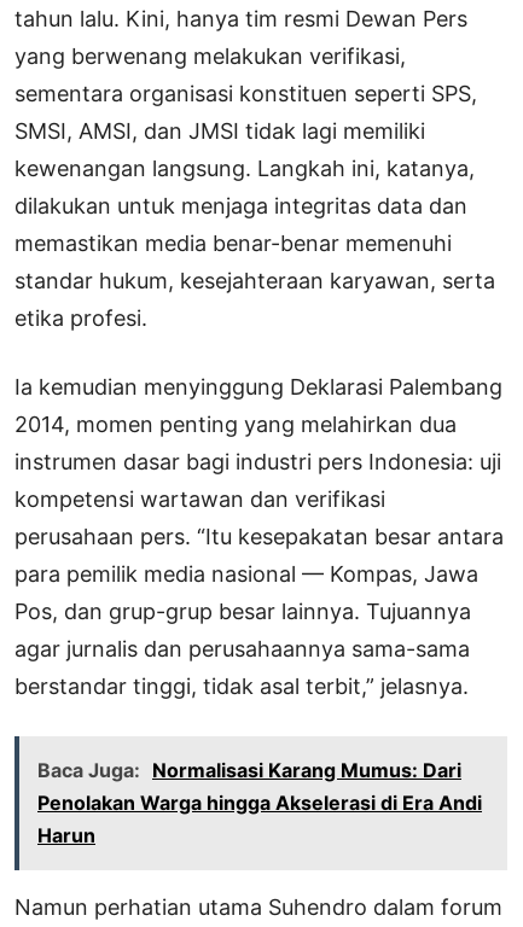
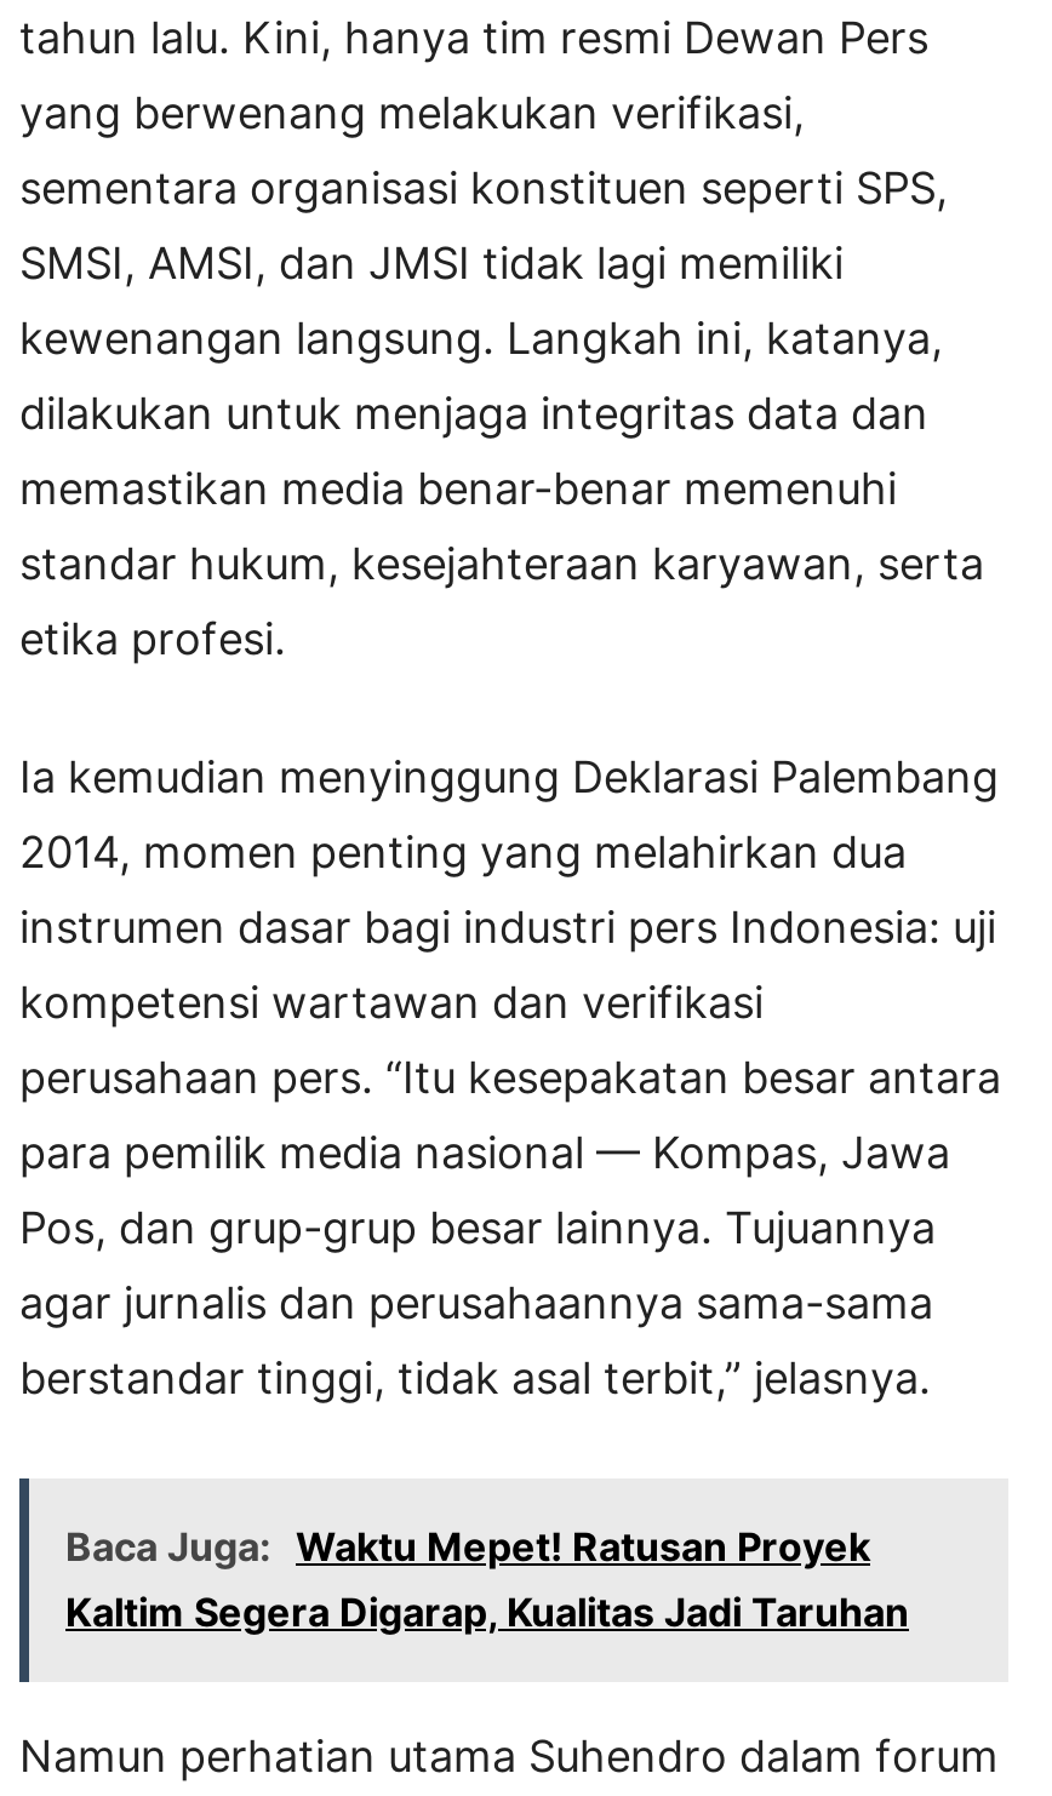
- Baca Juga: Normalisasi Karang Mumus: Dari
- Penolakan Warga hingga Akselerasi di Era Andi
- Harun
+ Baca Juga: Waktu Mepet! Ratusan Proyek
+ Kaltim Segera Digarap, Kualitas Jadi Taruhan
